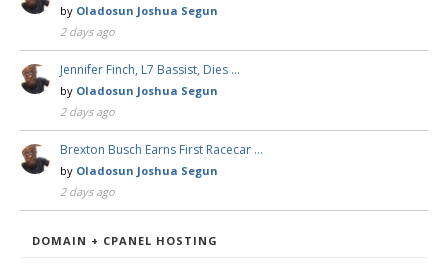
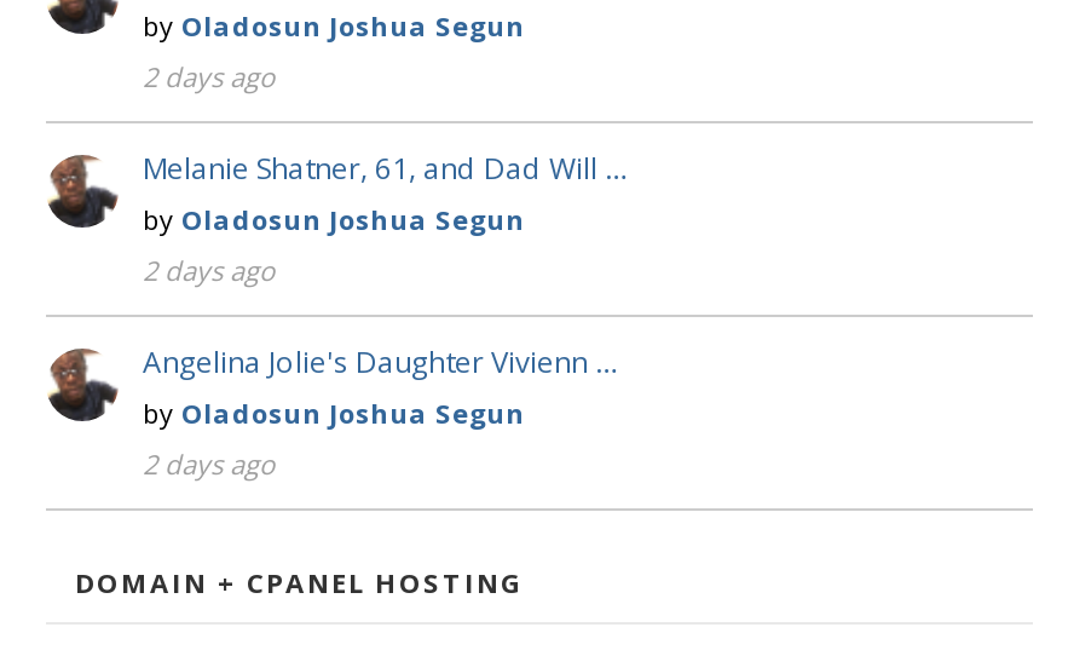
- Jennifer Finch, L7 Bassist, Dies …
+ Melanie Shatner, 61, and Dad Will …

- Brexton Busch Earns First Racecar …
+ Angelina Jolie's Daughter Vivienn …
